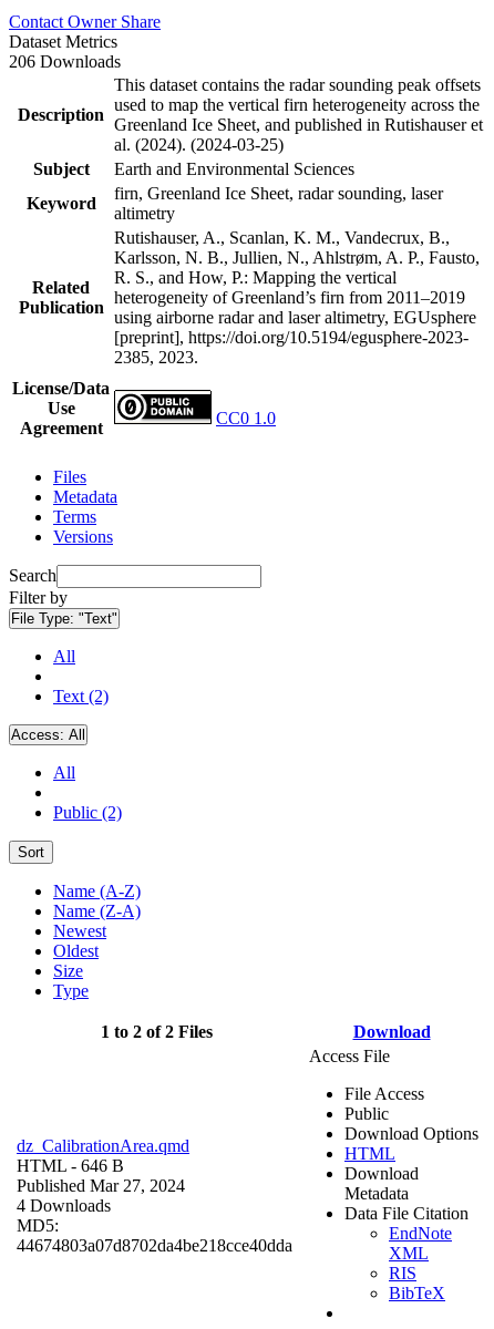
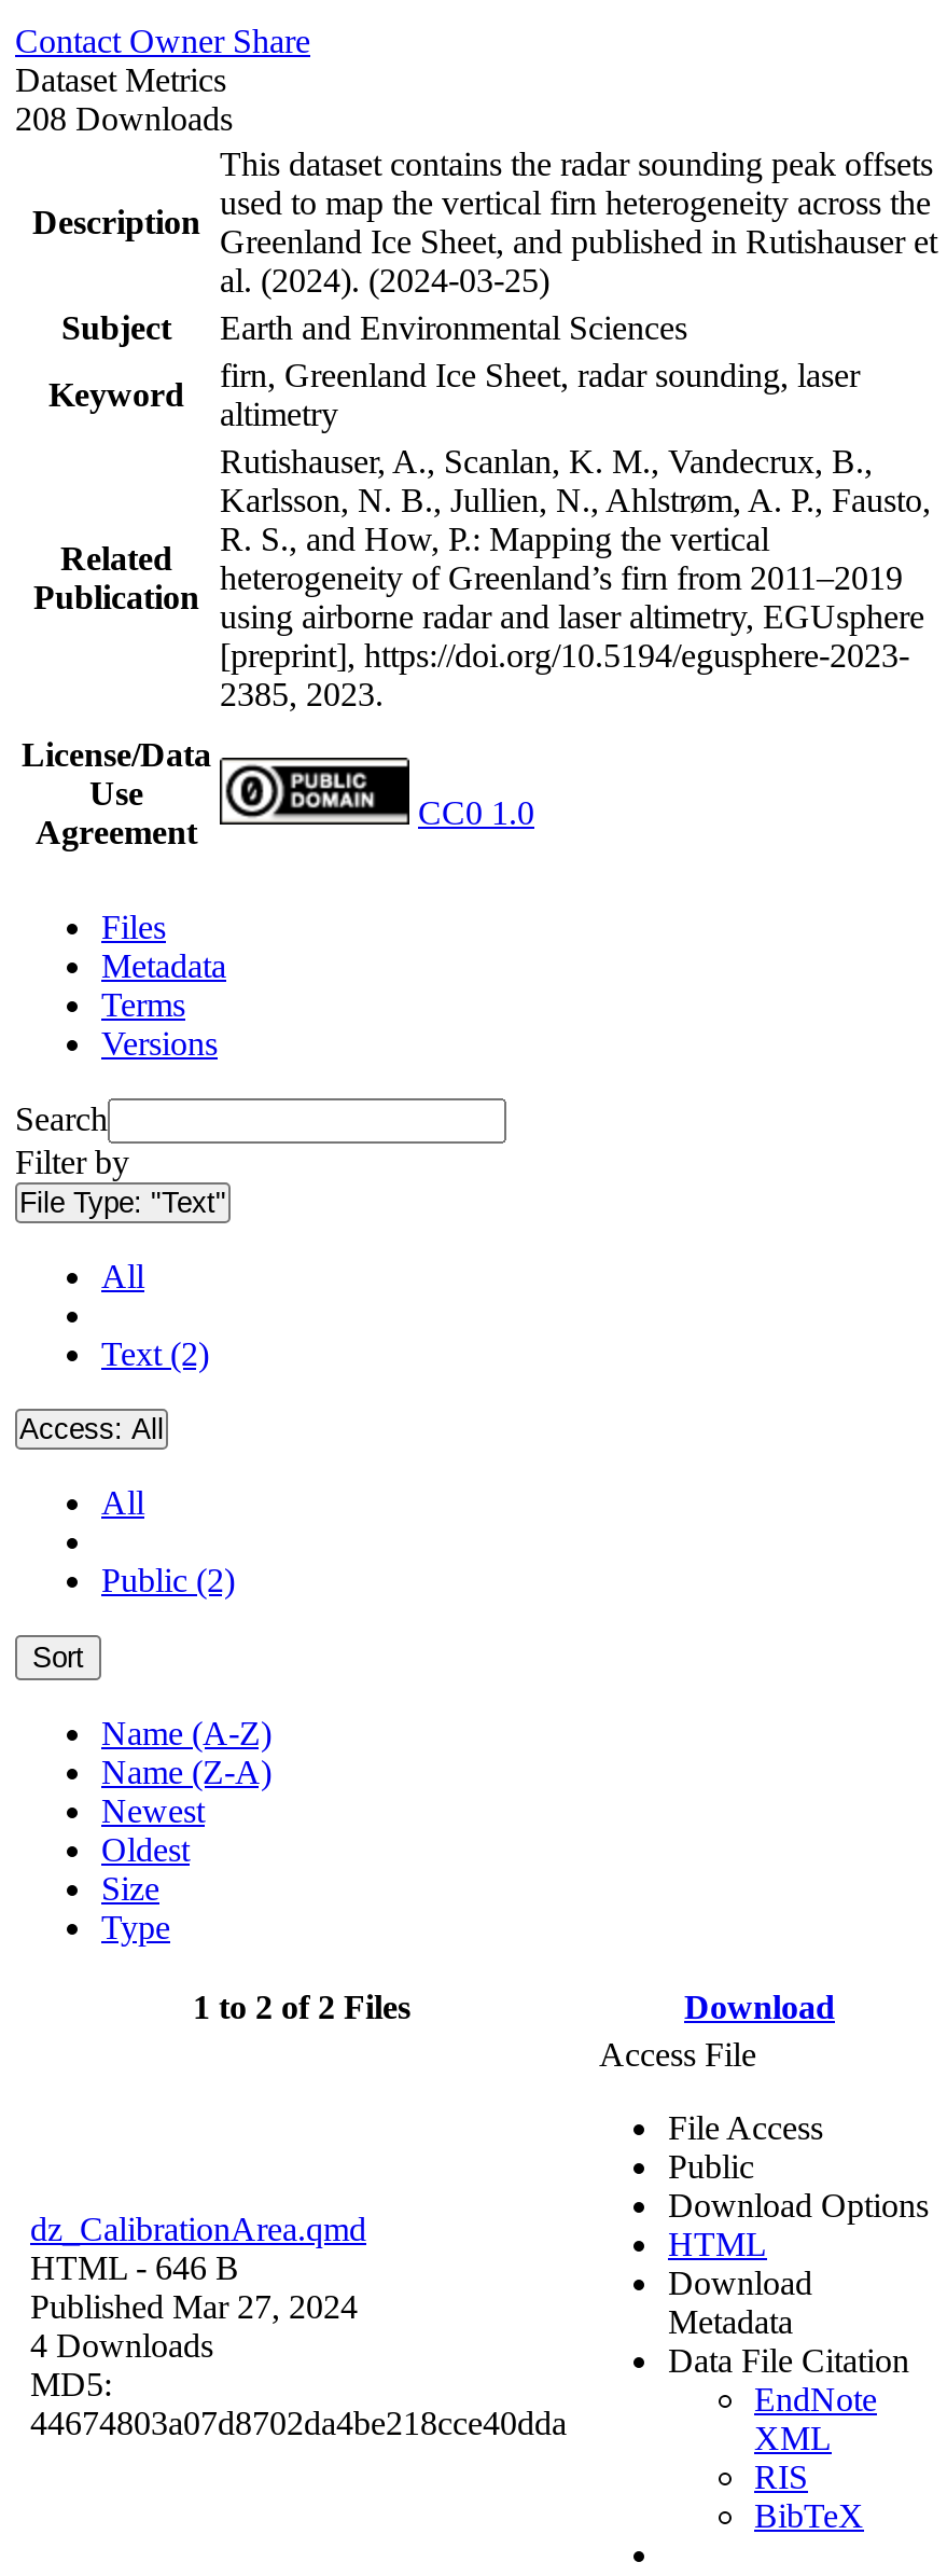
- 206 Downloads
+ 208 Downloads
